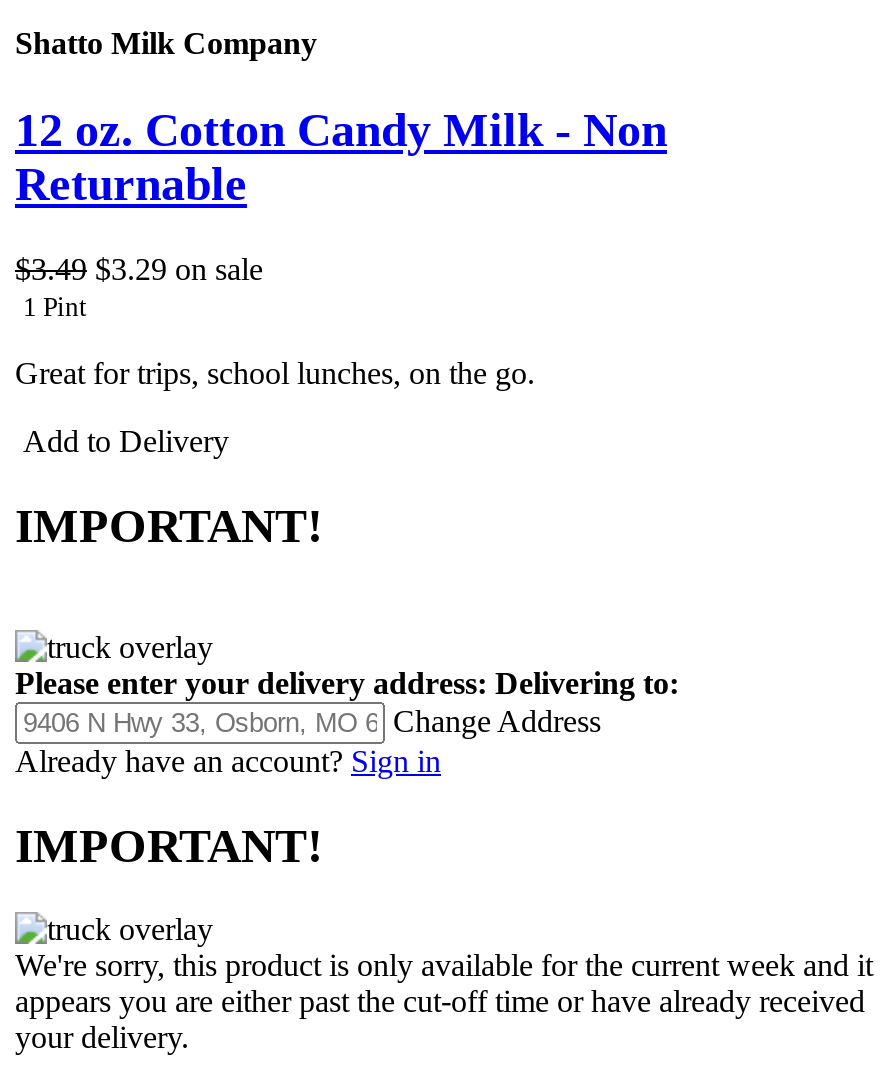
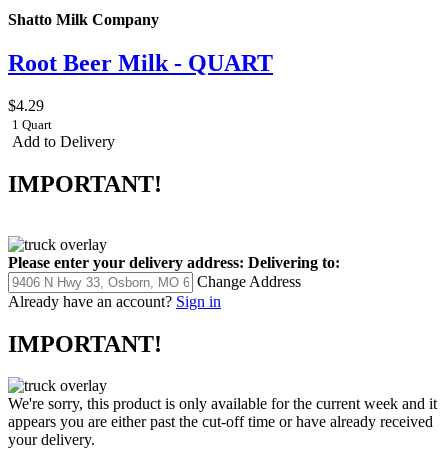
- 12 oz. Cotton Candy Milk - Non
- Returnable
- $3.49 $3.29 on sale
- 1 Pint
- Great for trips, school lunches, on the go.
+ Root Beer Milk - QUART
+ $4.29
+ 1 Quart
